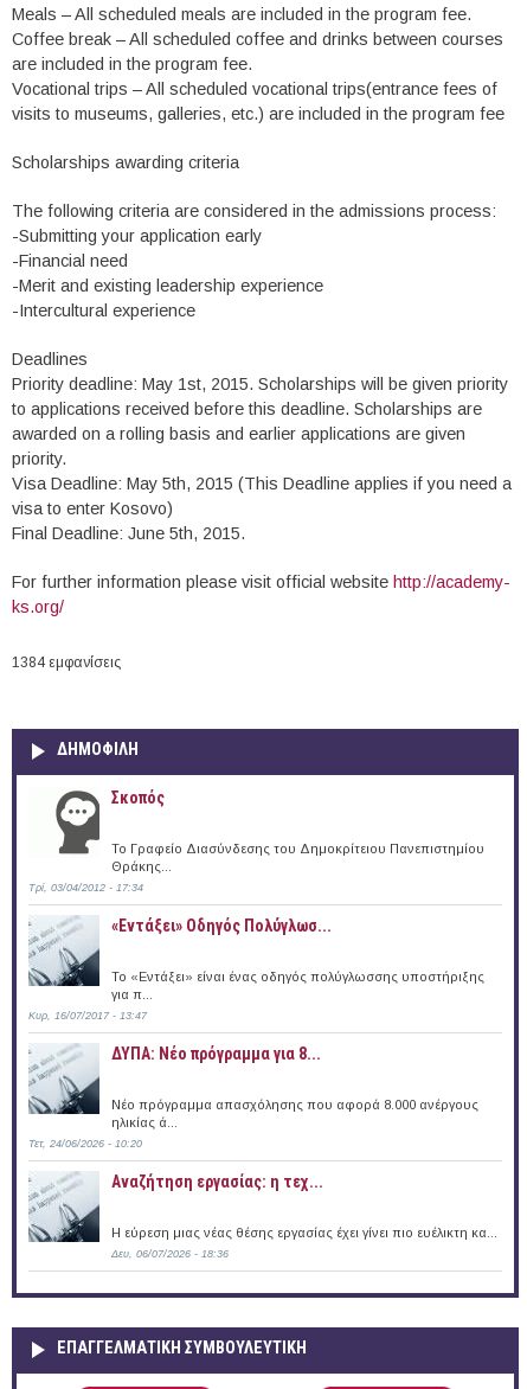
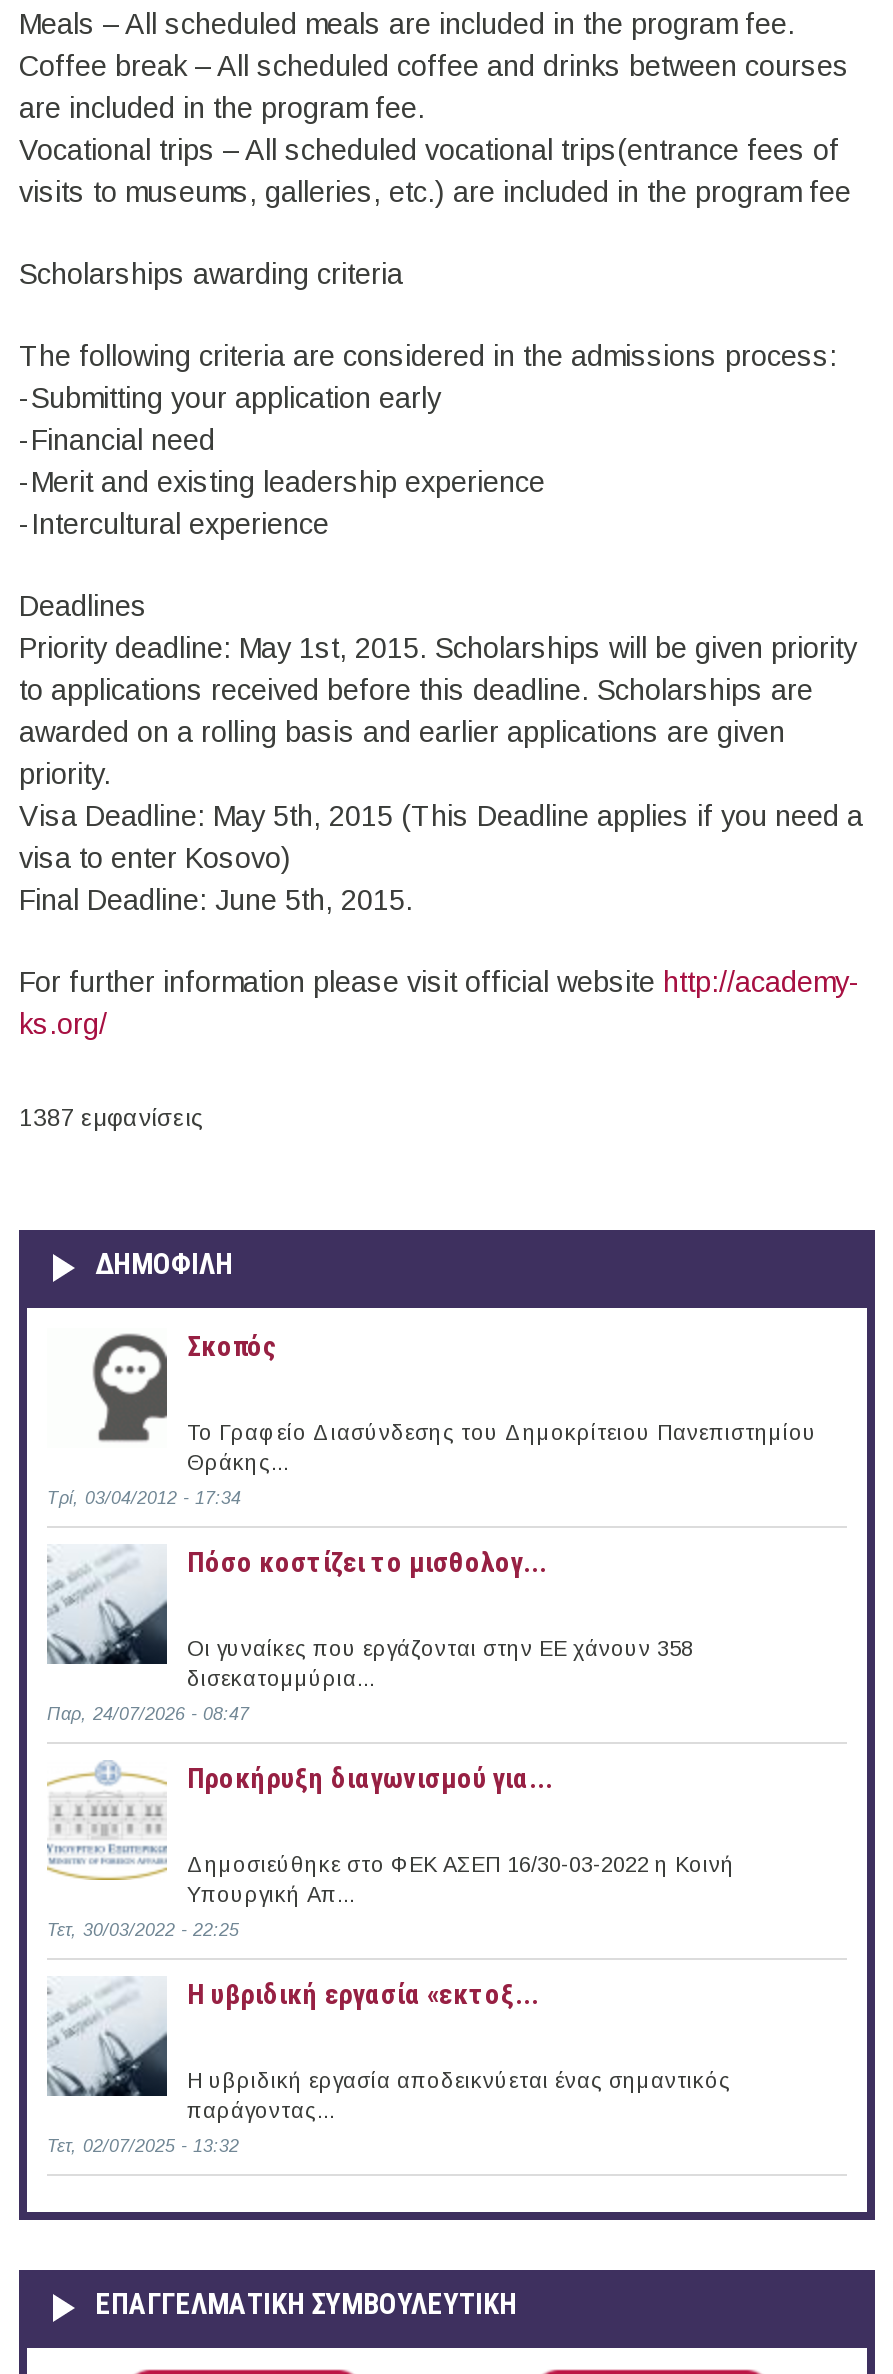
- 1384 εμφανίσεις
+ 1387 εμφανίσεις

- «Εντάξει» Oδηγός Πολύγλωσ...
+ Πόσο κοστίζει το μισθολογ...

- Το «Εντάξει» είναι ένας οδηγός πολύγλωσσης υποστήριξης
- για π...
+ Οι γυναίκες που εργάζονται στην ΕΕ χάνουν 358
+ δισεκατομμύρια...

- Κυρ, 16/07/2017 - 13:47
+ Παρ, 24/07/2026 - 08:47

- ΔΥΠΑ: Νέο πρόγραμμα για 8...
+ Προκήρυξη διαγωνισμού για...

- [image]
- Νέο πρόγραμμα απασχόλησης που αφορά 8.000 ανέργους
- ηλικίας ά...
+ [image]
+ Δημοσιεύθηκε στο ΦΕΚ ΑΣΕΠ 16/30-03-2022 η Κοινή
+ Υπουργική Απ...

- Τετ, 24/06/2026 - 10:20
+ Τετ, 30/03/2022 - 22:25

- Αναζήτηση εργασίας: η τεχ...
+ Η υβριδική εργασία «εκτοξ...

- Η εύρεση μιας νέας θέσης εργασίας έχει γίνει πιο ευέλικτη κα...
+ Η υβριδική εργασία αποδεικνύεται ένας σημαντικός
+ παράγοντας...

- Δευ, 06/07/2026 - 18:36
+ Τετ, 02/07/2025 - 13:32
